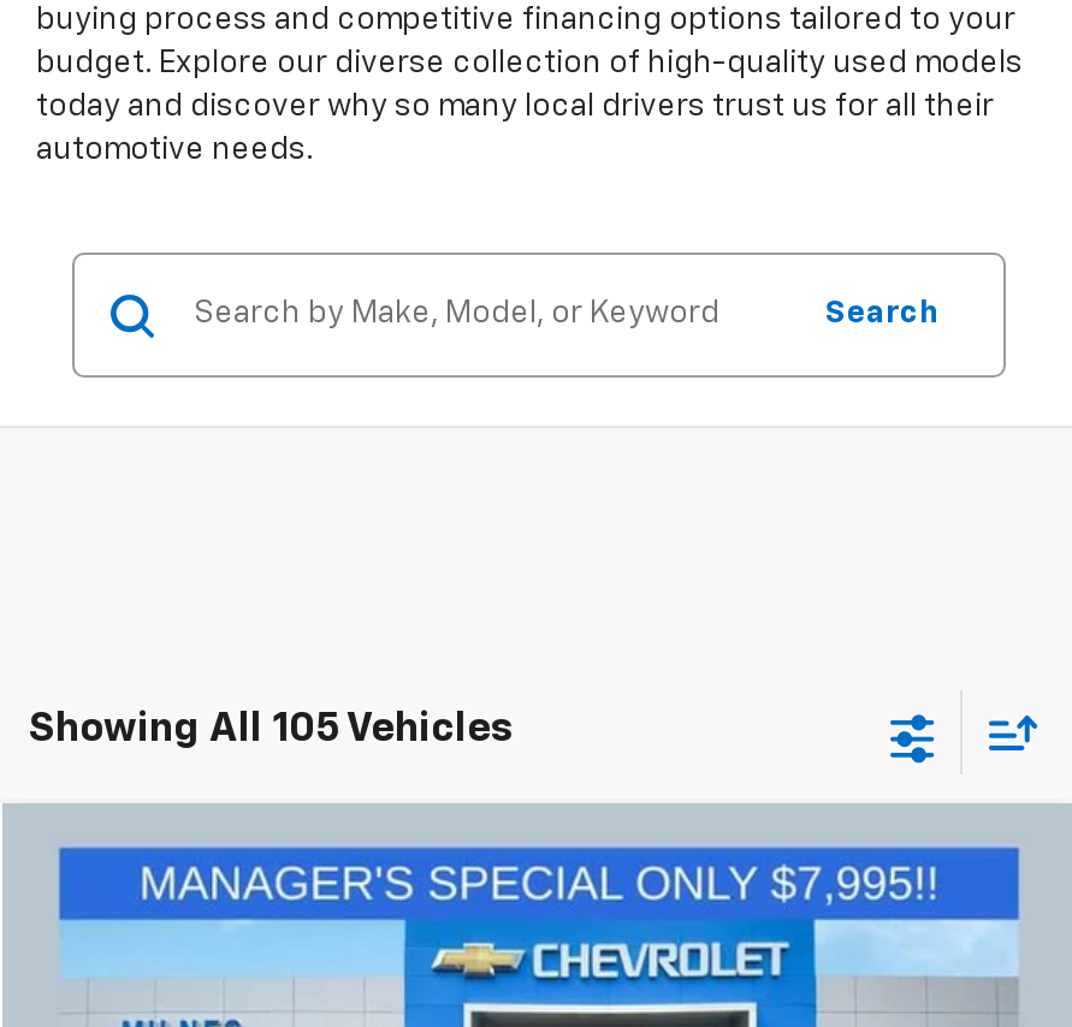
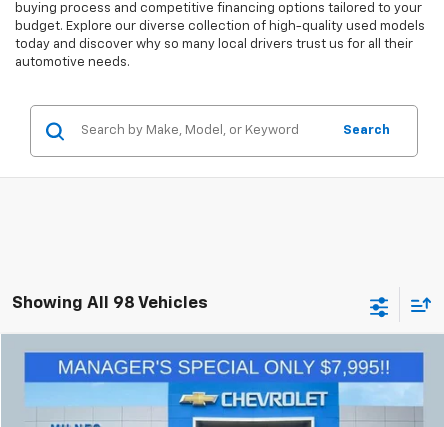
- Showing All 105 Vehicles
+ Showing All 98 Vehicles
